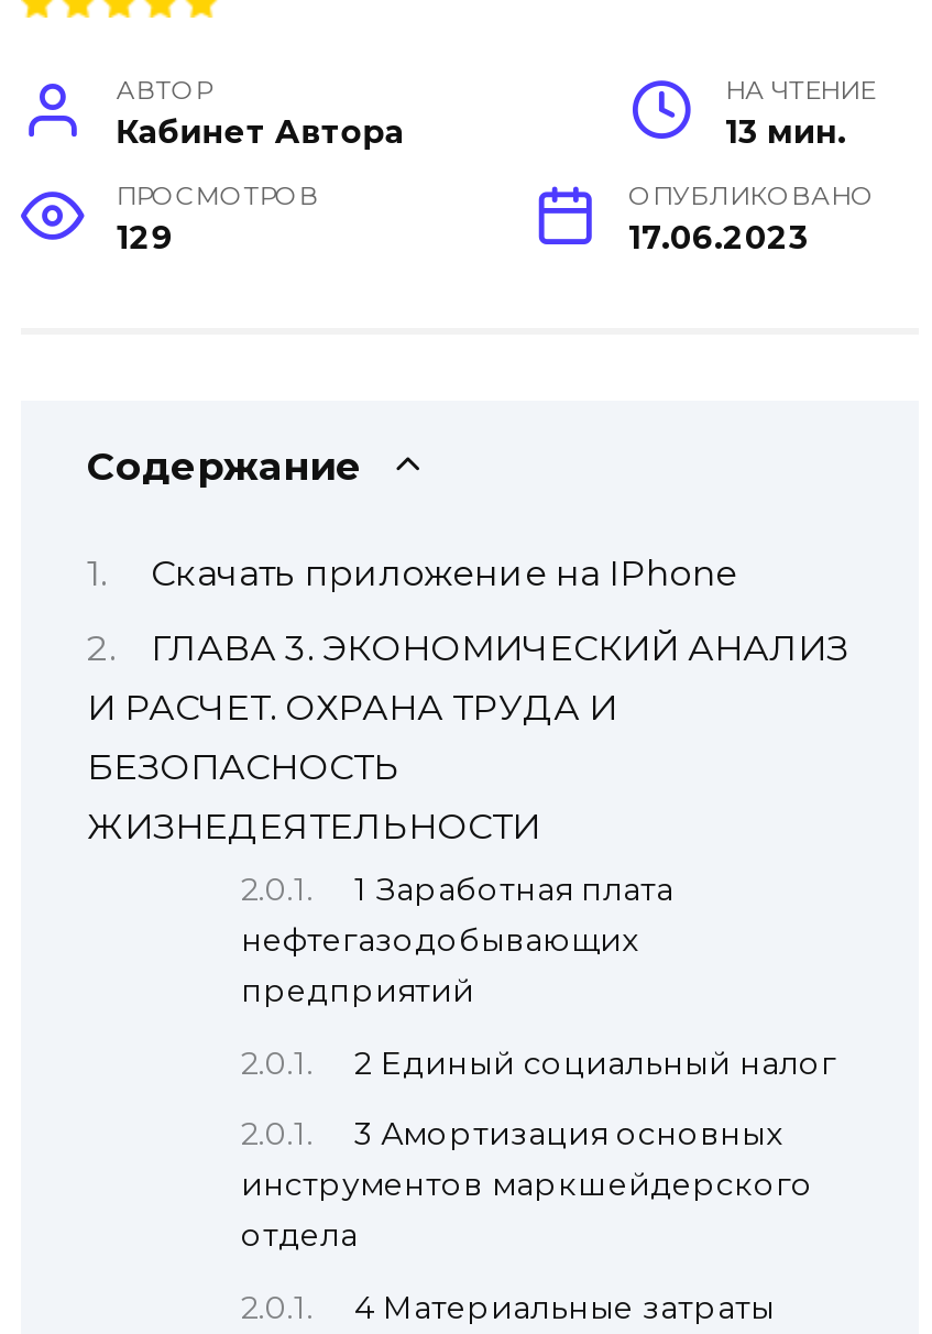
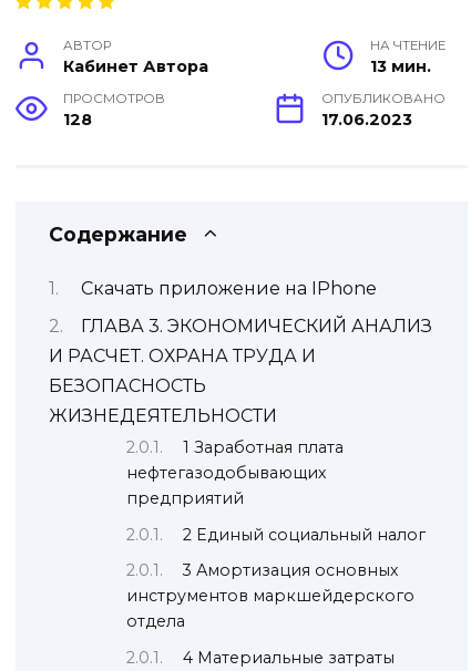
- 129
+ 128
